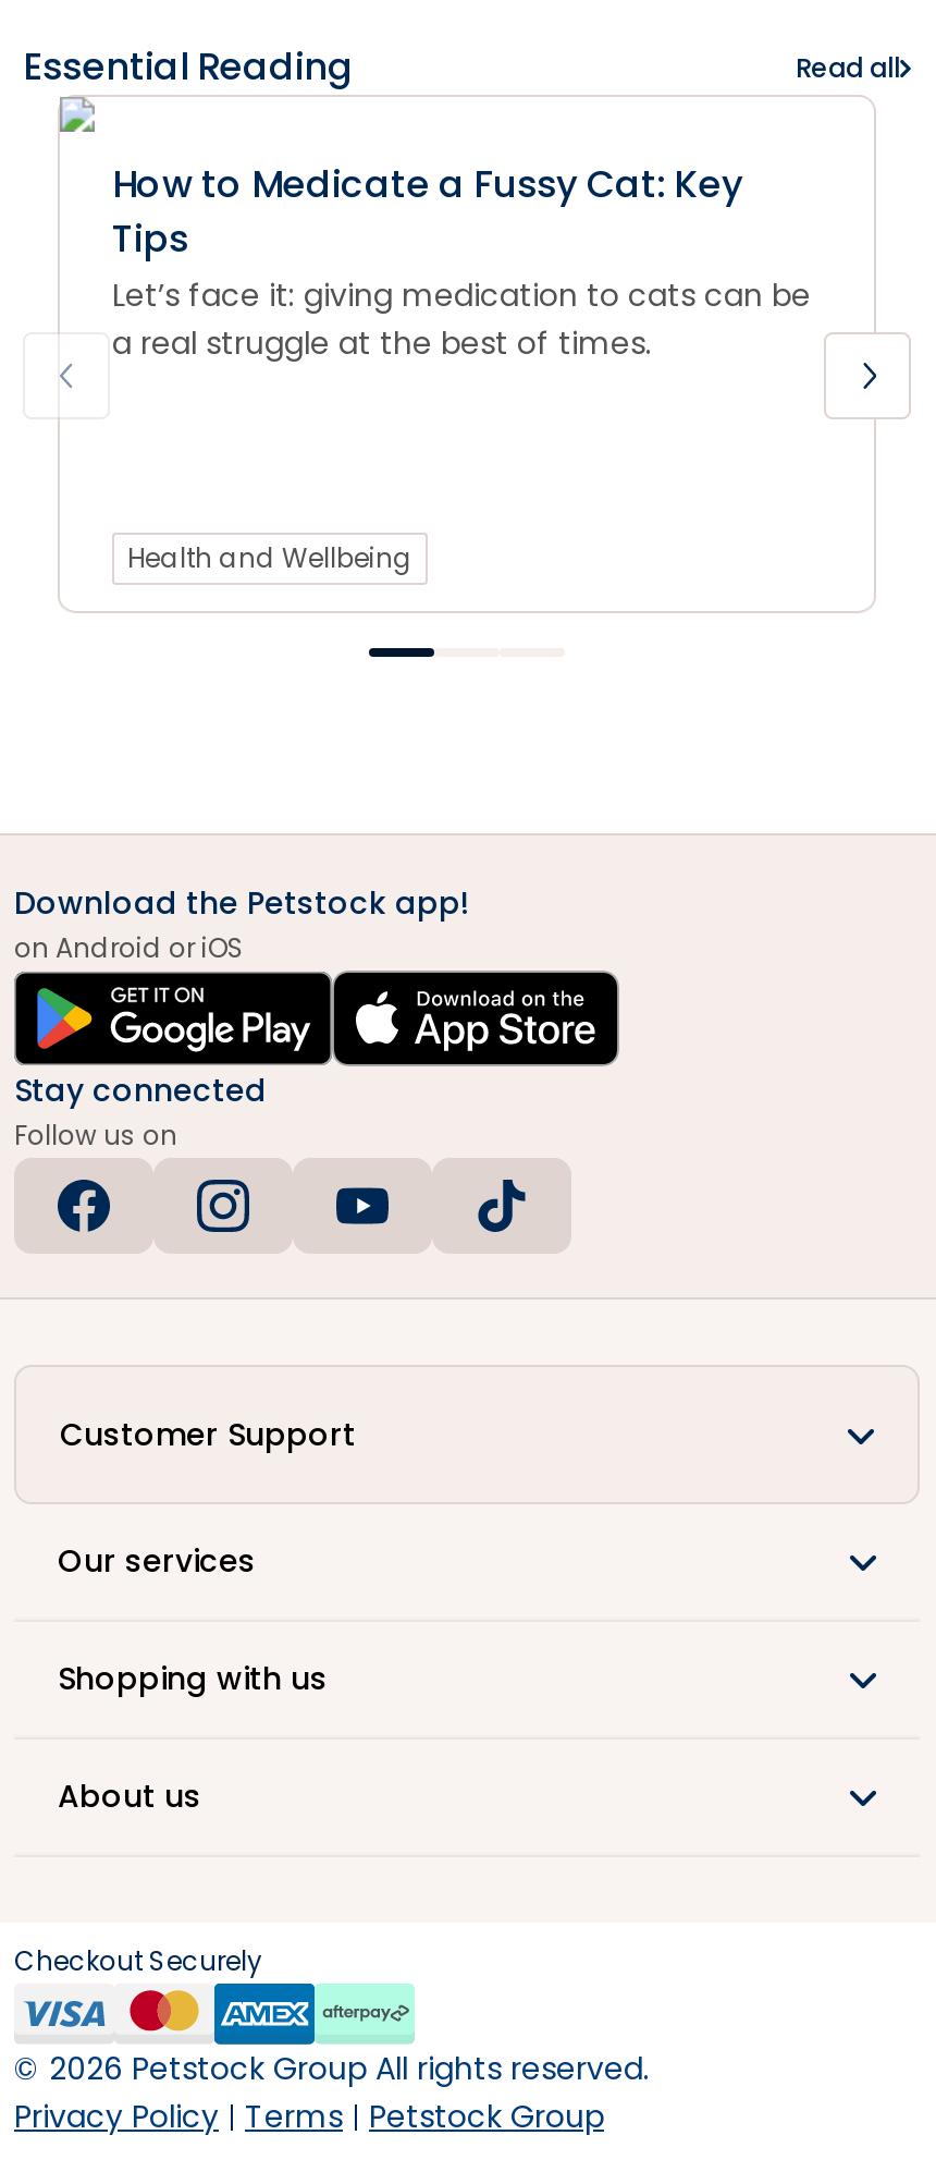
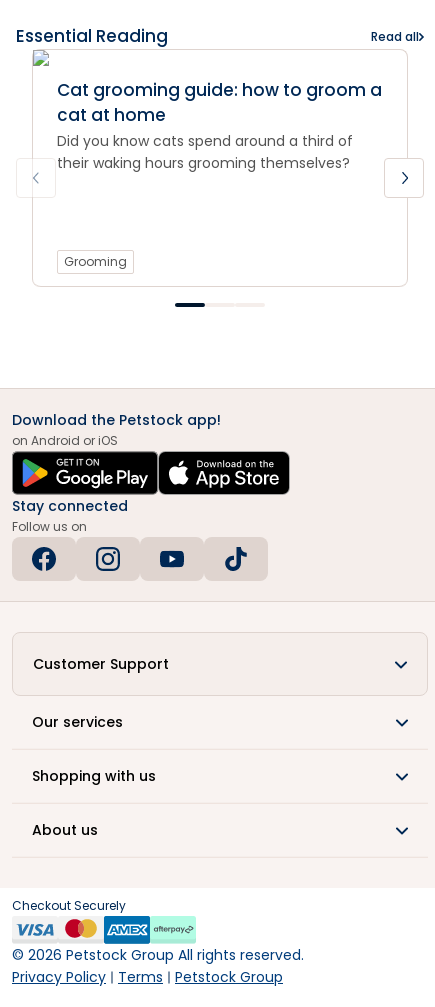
- How to Medicate a Fussy Cat: Key
- Tips
- Let’s face it: giving medication to cats can be
- a real struggle at the best of times.
+ Cat grooming guide: how to groom a
+ cat at home
+ Did you know cats spend around a third of
+ their waking hours grooming themselves?

- Health and Wellbeing
+ Grooming
